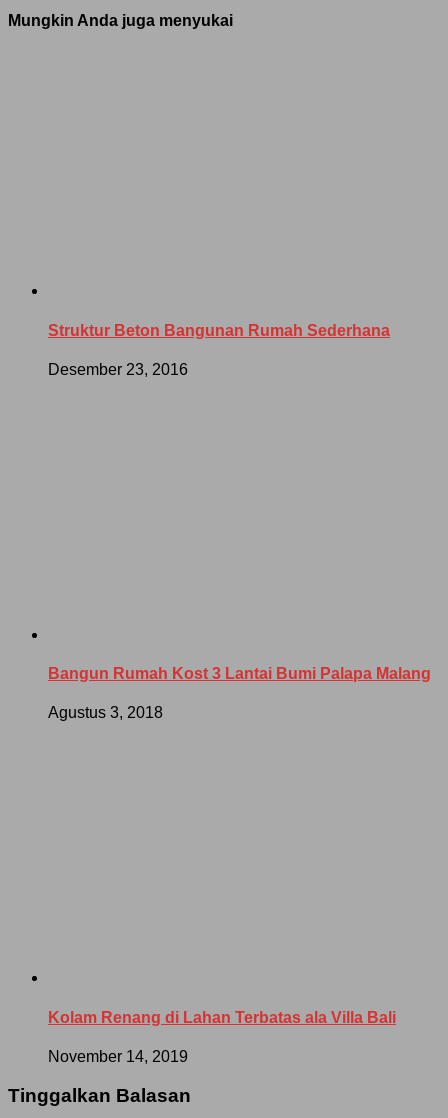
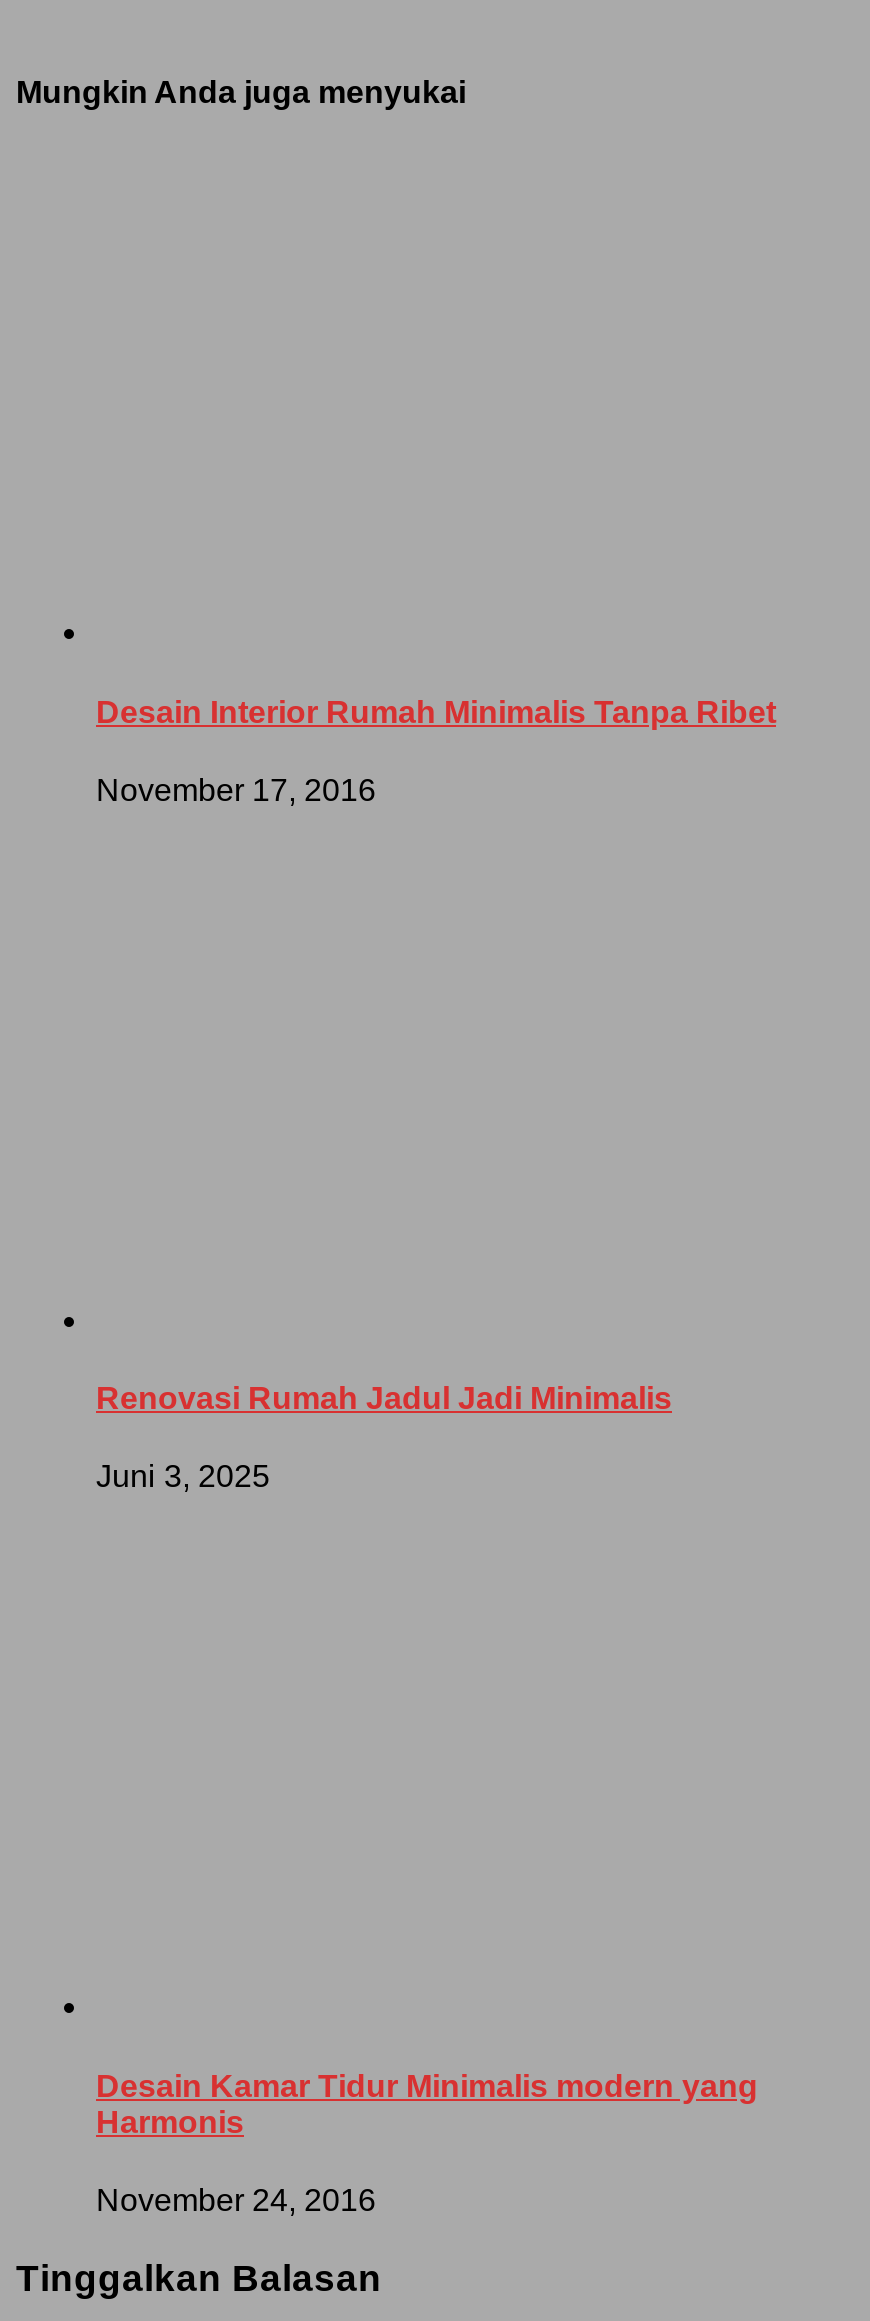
- Struktur Beton Bangunan Rumah Sederhana
+ Desain Interior Rumah Minimalis Tanpa Ribet

- Desember 23, 2016
+ November 17, 2016

- Bangun Rumah Kost 3 Lantai Bumi Palapa Malang
+ Renovasi Rumah Jadul Jadi Minimalis

- Agustus 3, 2018
+ Juni 3, 2025

- Kolam Renang di Lahan Terbatas ala Villa Bali
+ Desain Kamar Tidur Minimalis modern yang
+ Harmonis

- November 14, 2019
+ November 24, 2016
